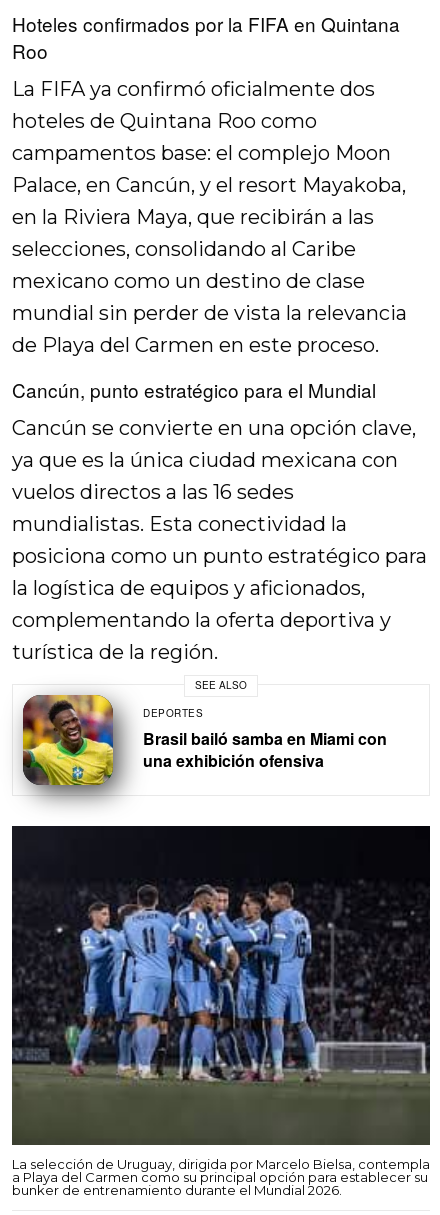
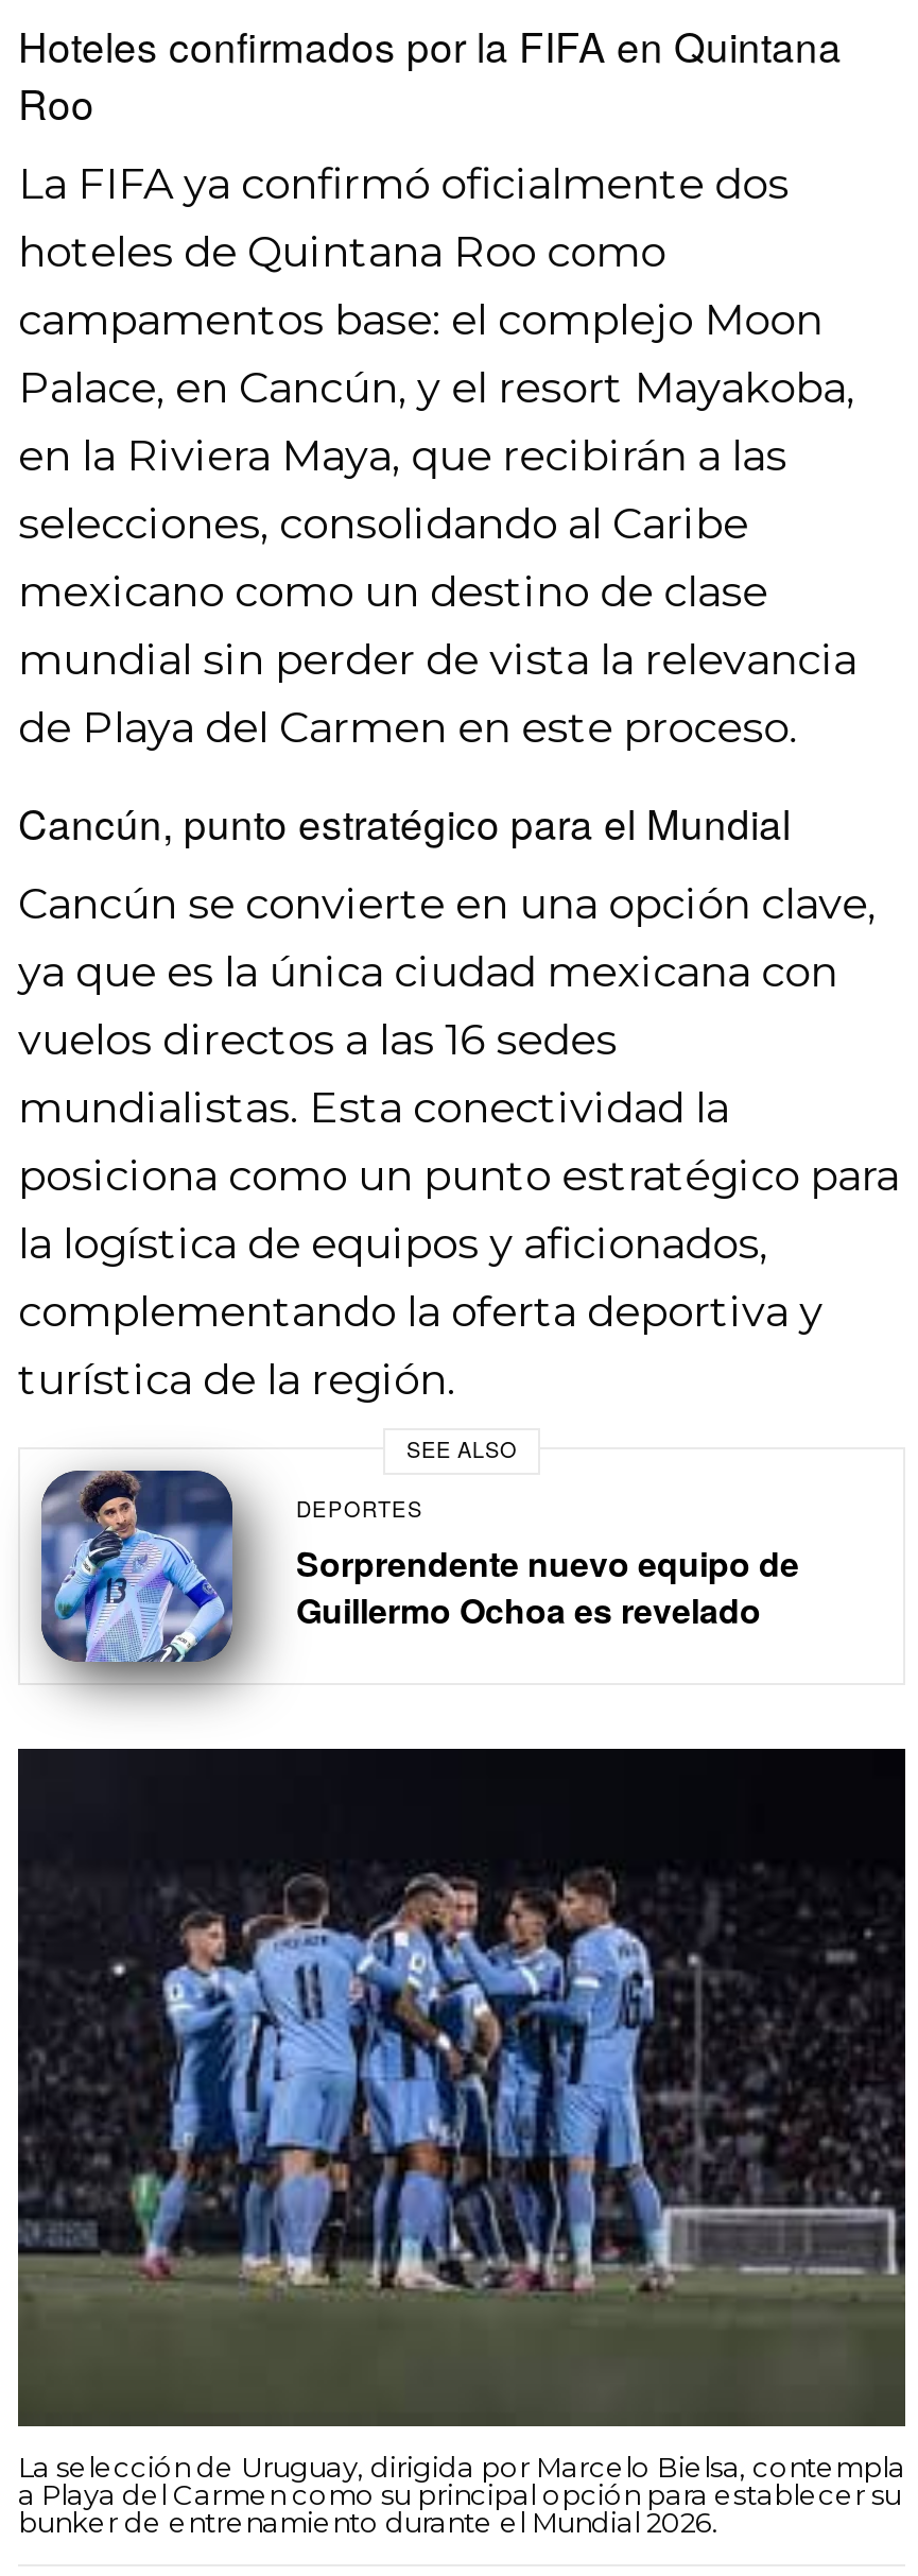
- [image]
- Brasil bailó samba en Miami con
- una exhibición ofensiva
+ [image]
+ Sorprendente nuevo equipo de
+ Guillermo Ochoa es revelado
